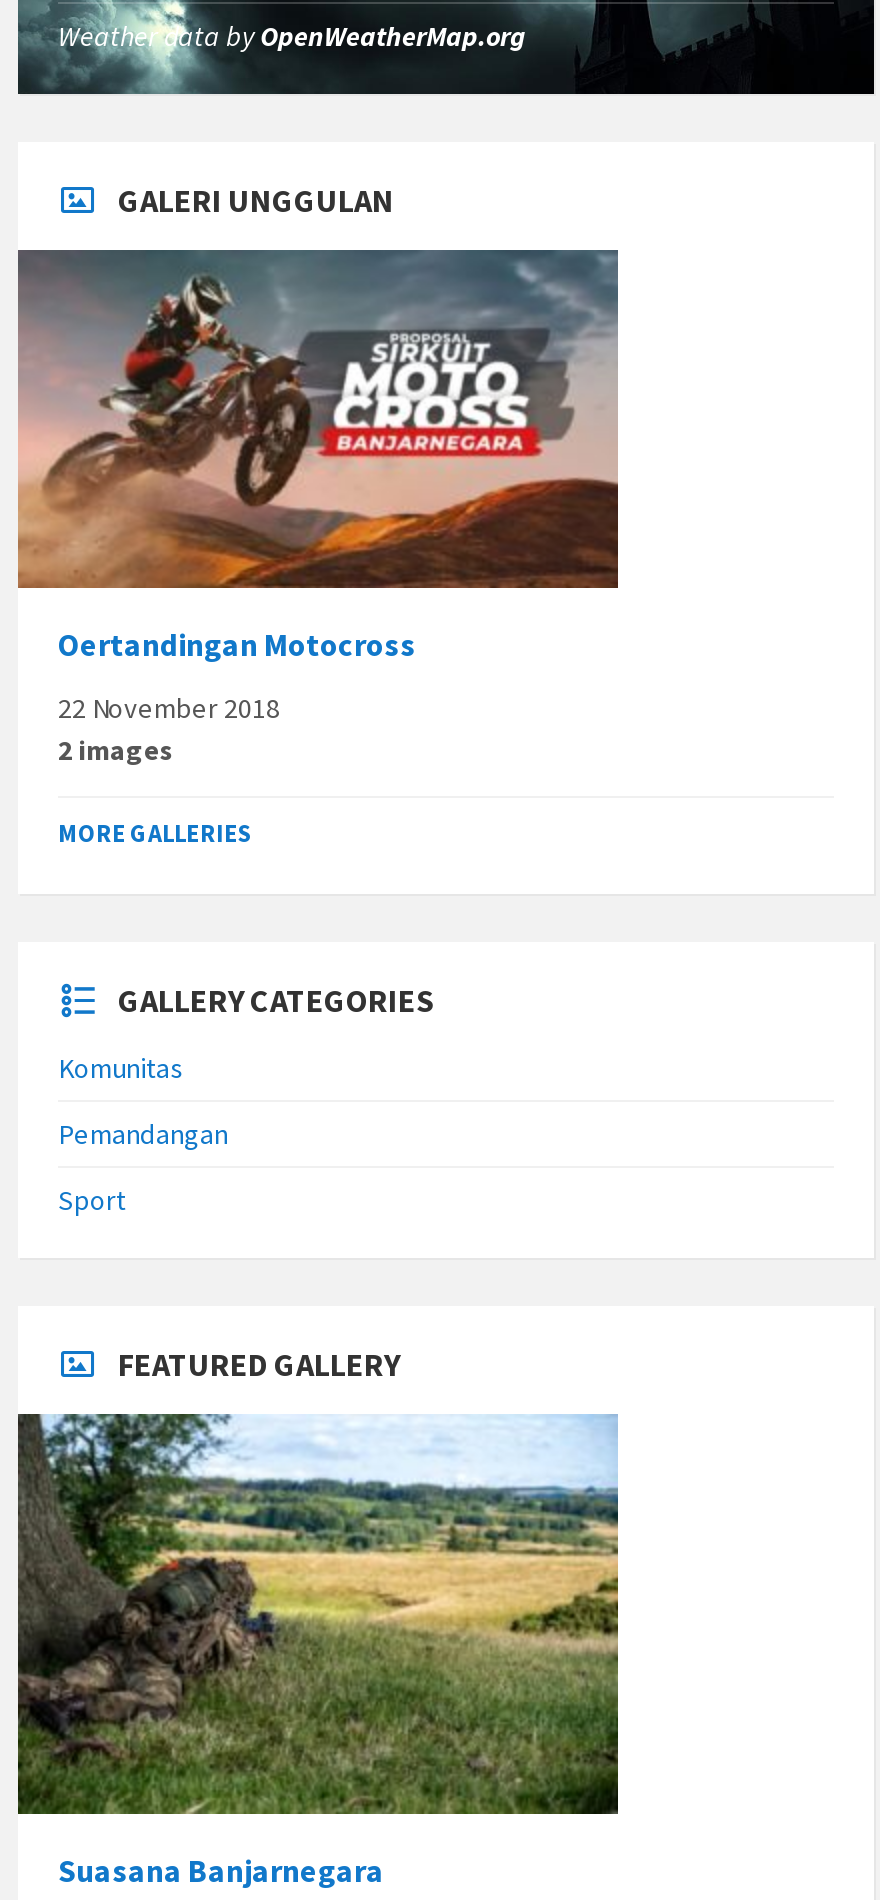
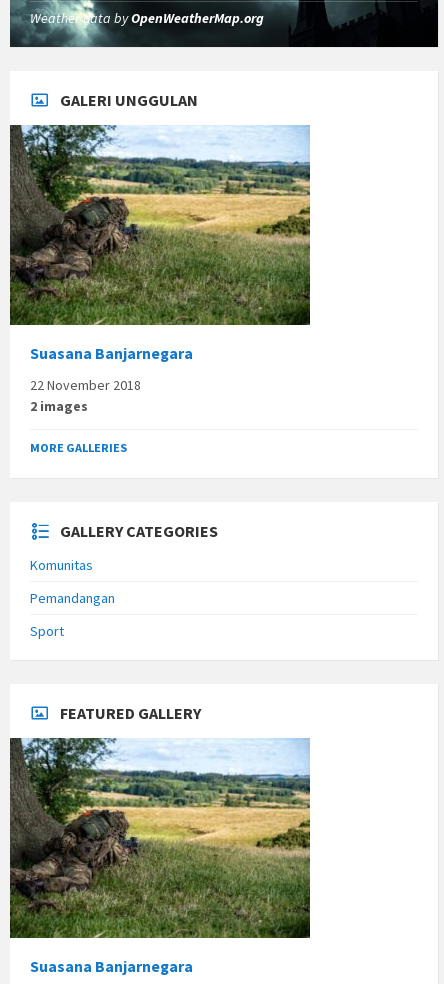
- [image]
- Oertandingan Motocross
+ [image]
+ Suasana Banjarnegara
